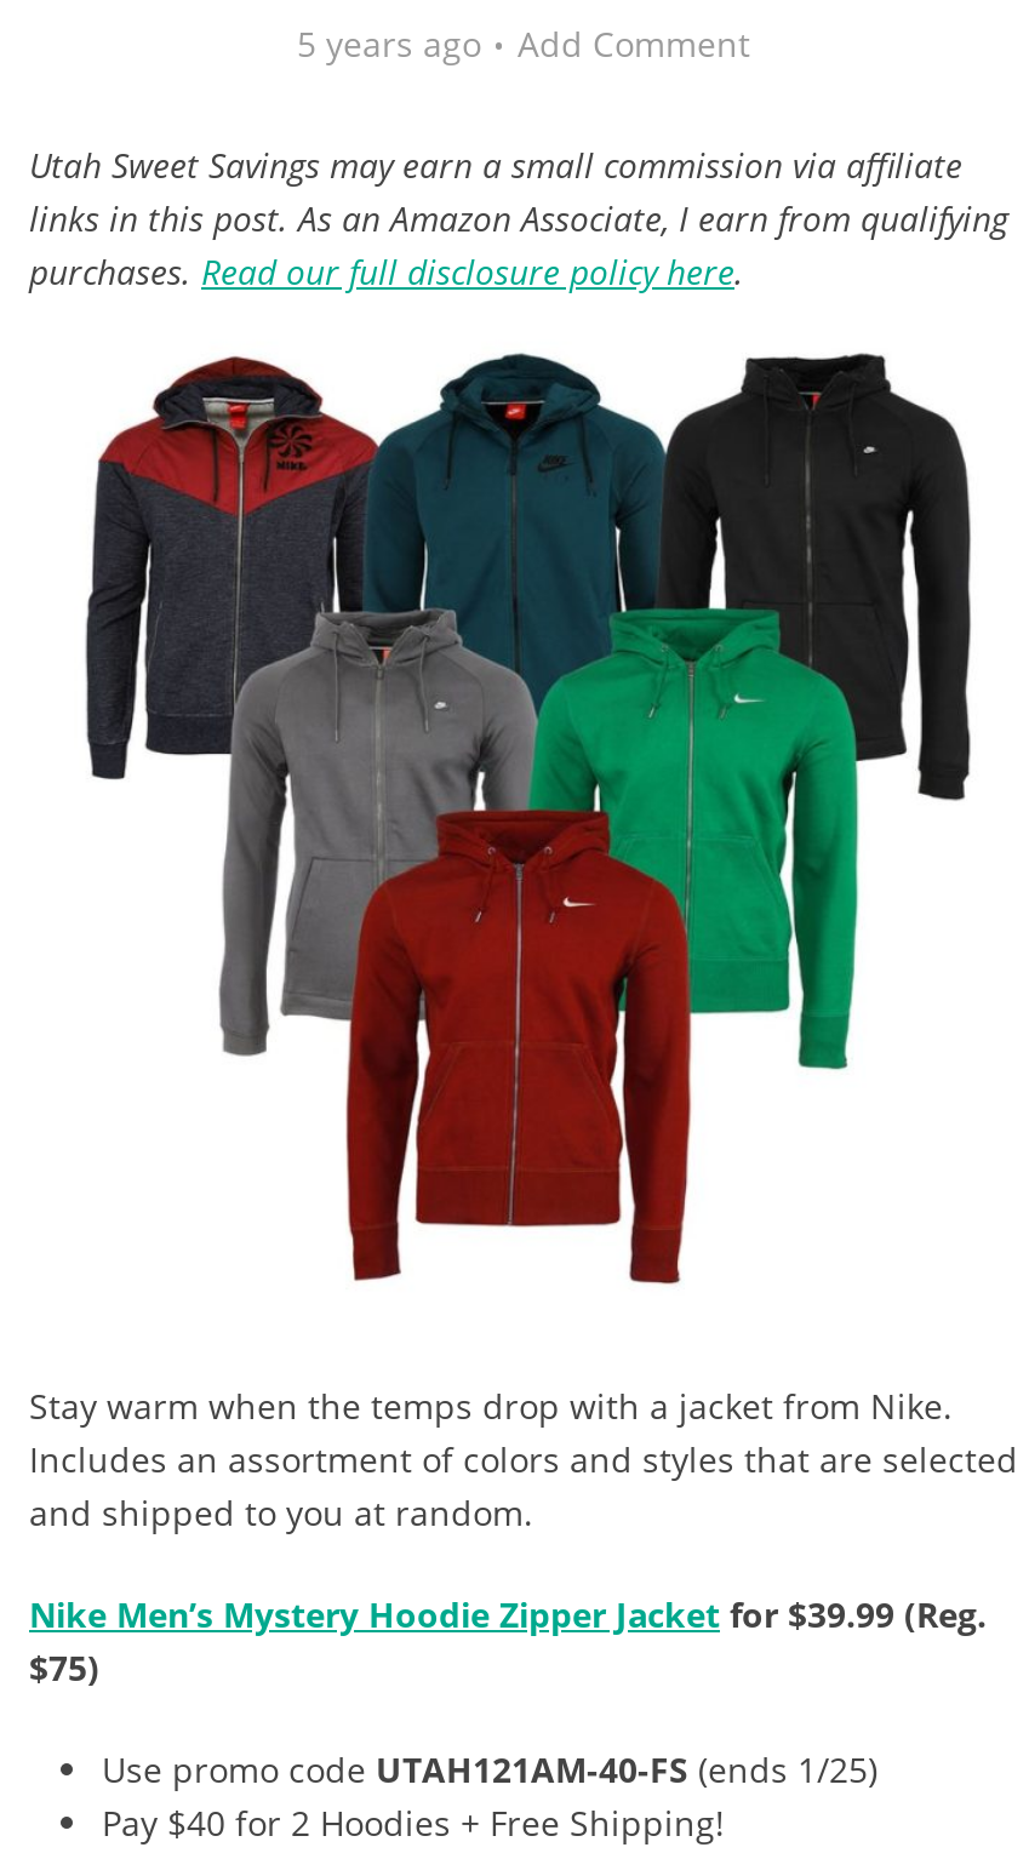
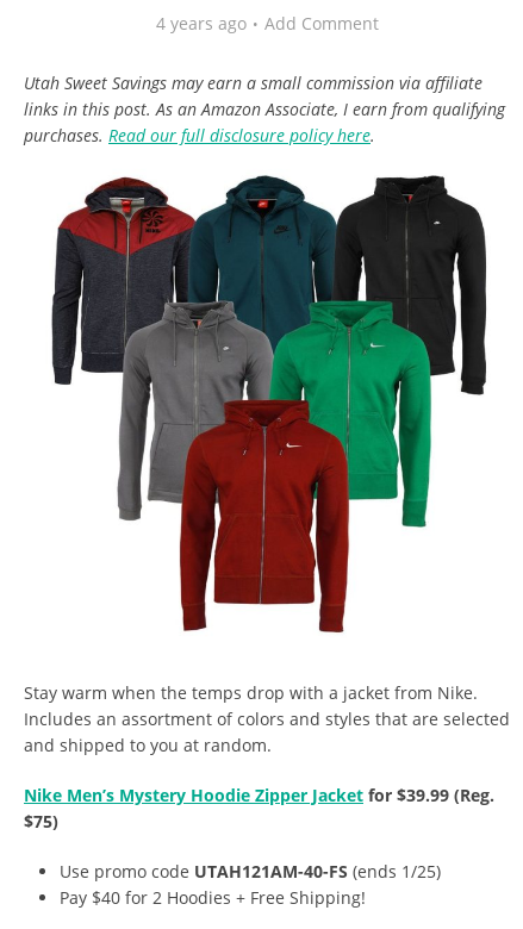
- 5 years ago Add Comment
+ 4 years ago Add Comment
